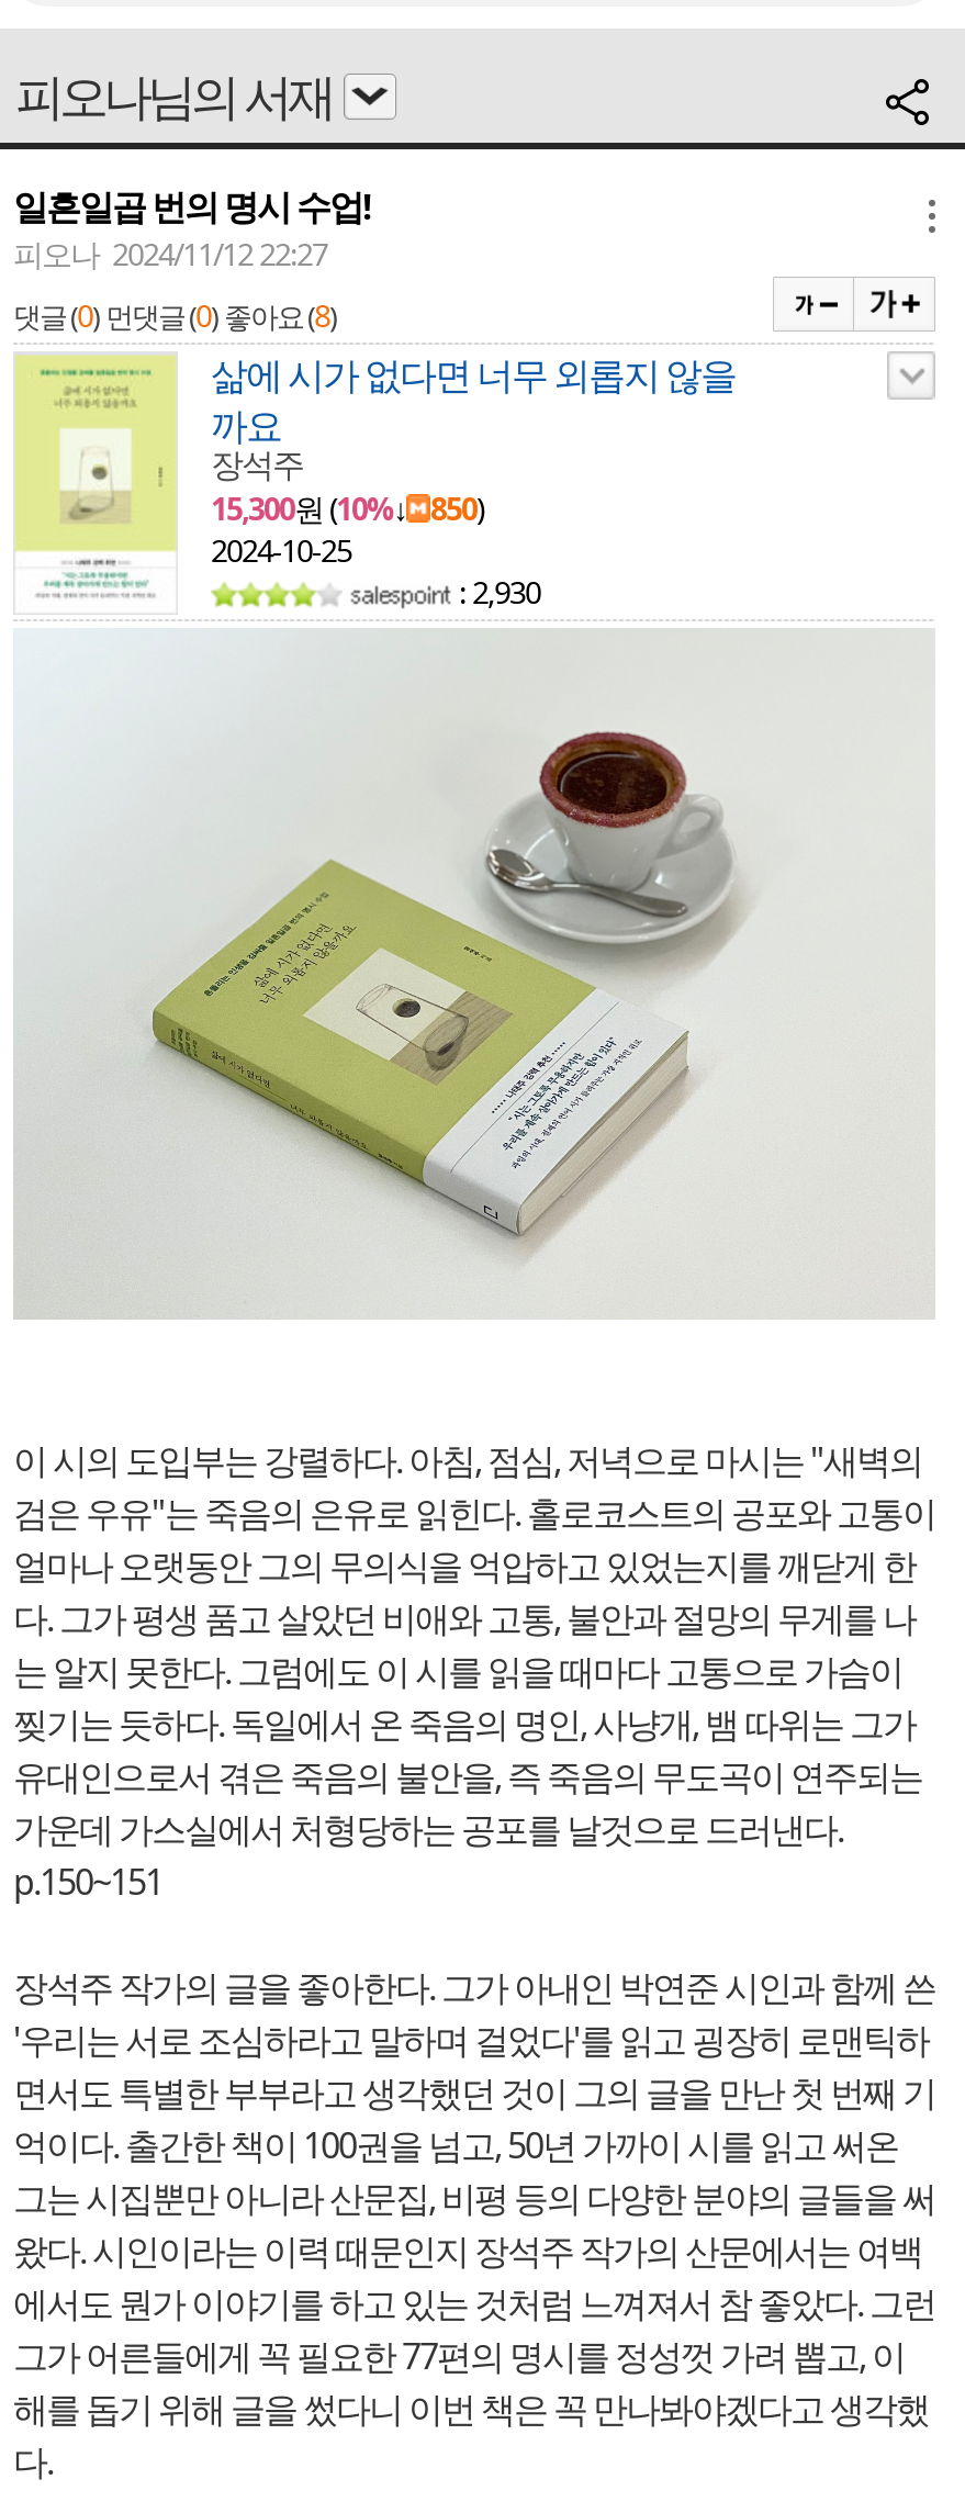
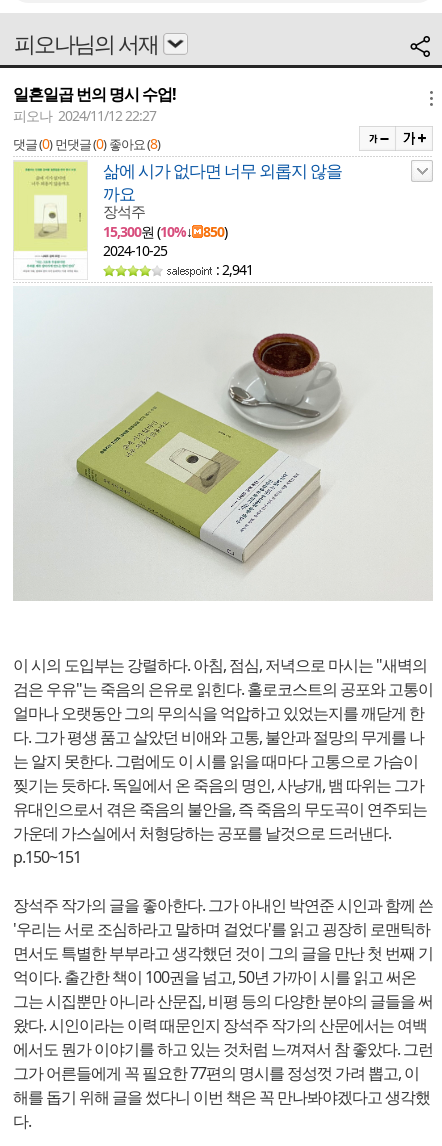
- : 2,930
+ : 2,941
